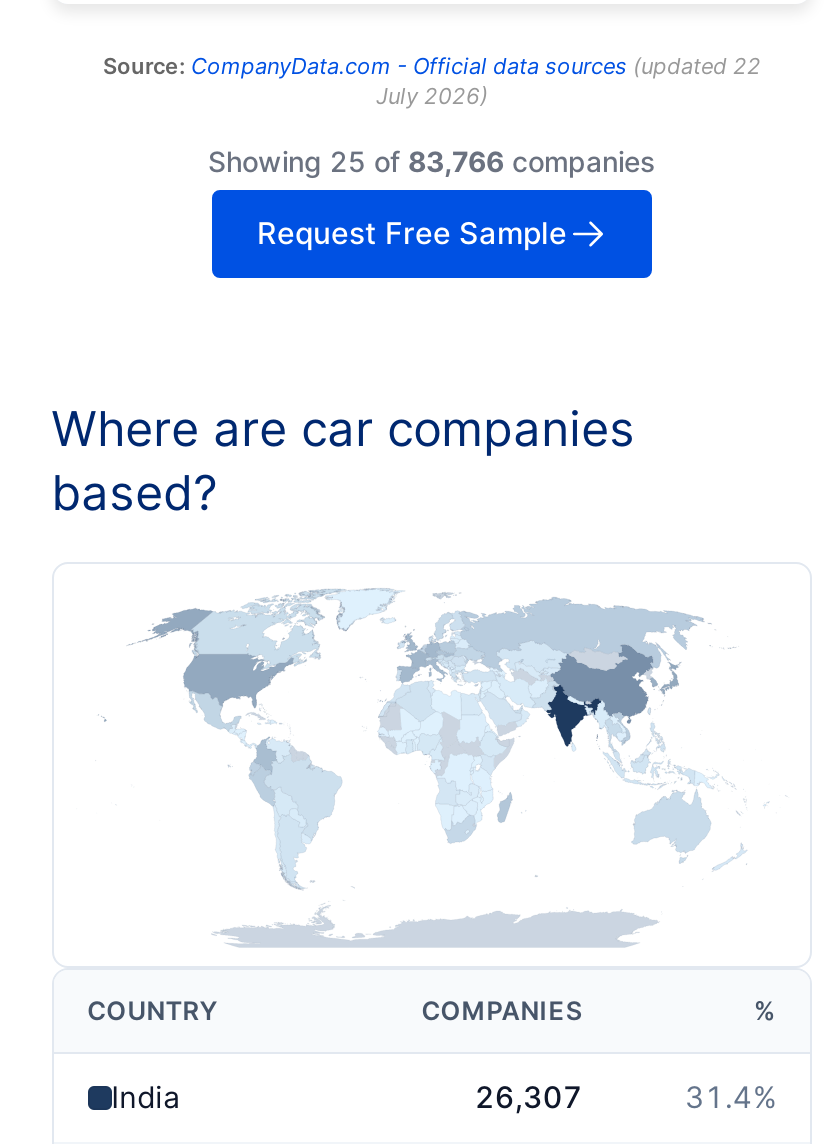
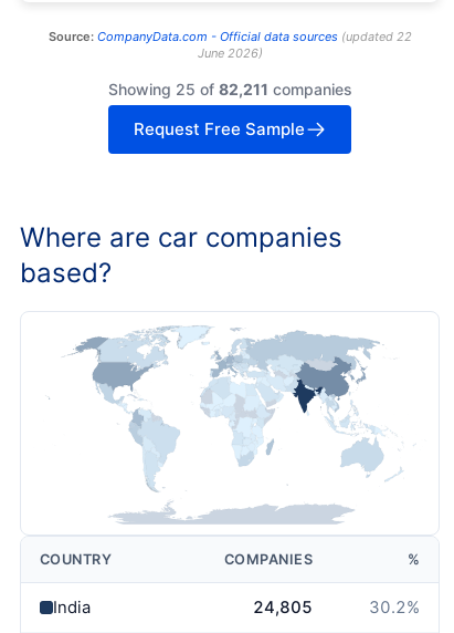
- July 2026)
+ June 2026)

- Showing 25 of 83,766 companies
+ Showing 25 of 82,211 companies

- 26,307
+ 24,805

- 31.4%
+ 30.2%
